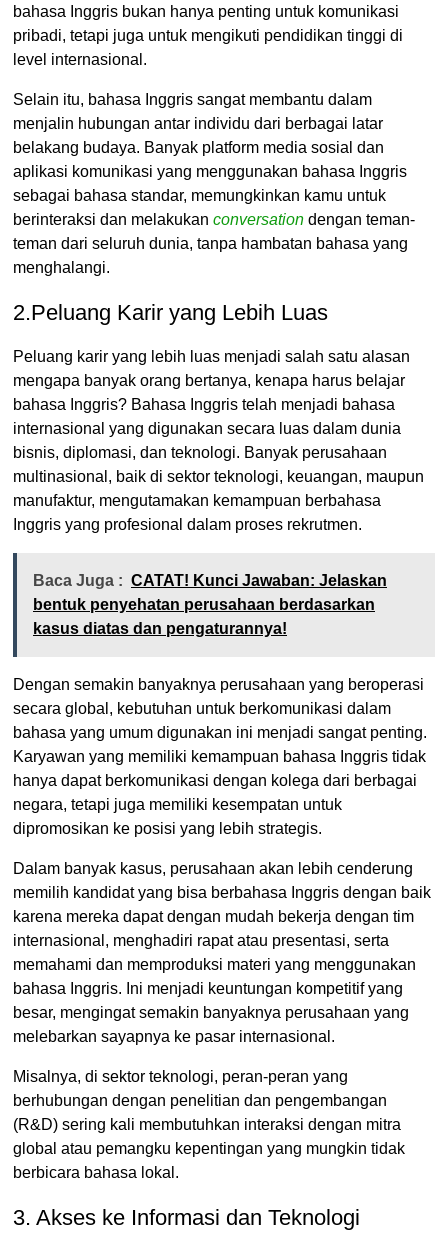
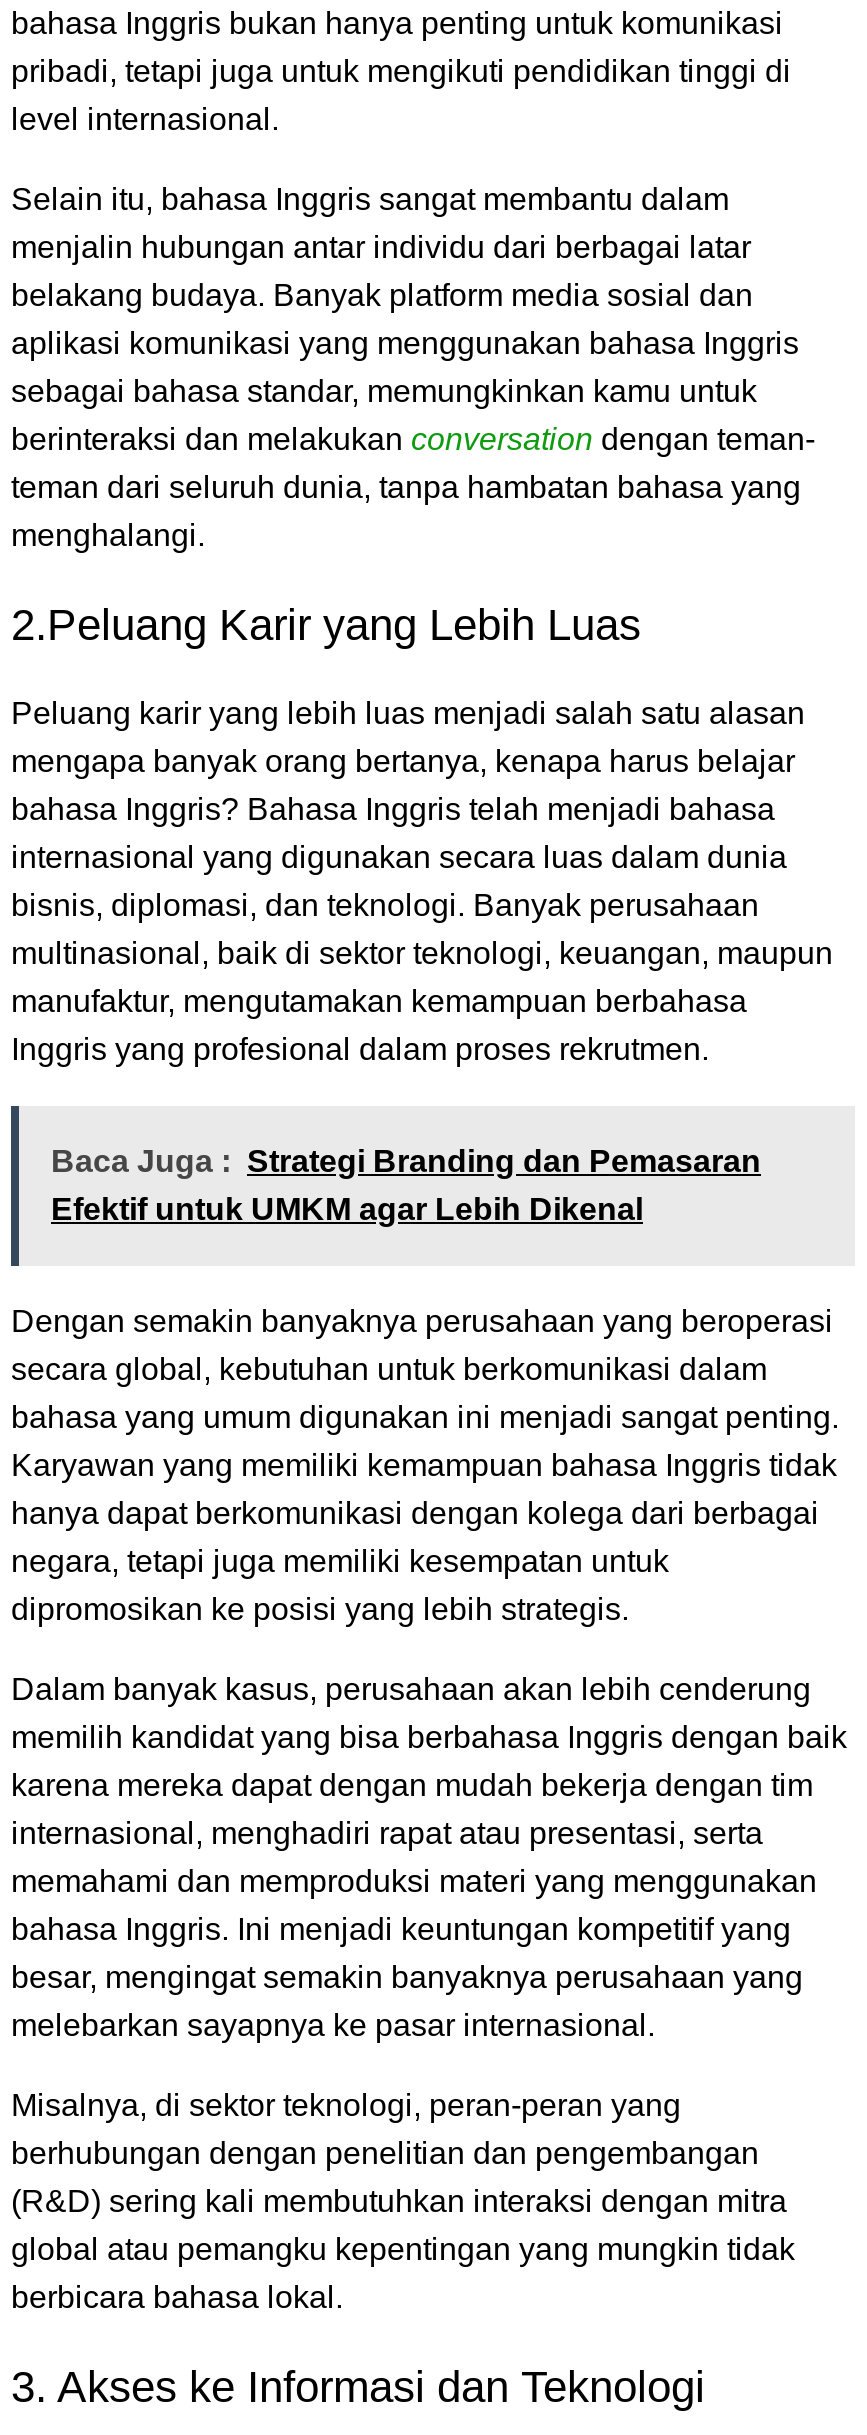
- Baca Juga : CATAT! Kunci Jawaban: Jelaskan
- bentuk penyehatan perusahaan berdasarkan
- kasus diatas dan pengaturannya!
+ Baca Juga : Strategi Branding dan Pemasaran
+ Efektif untuk UMKM agar Lebih Dikenal
